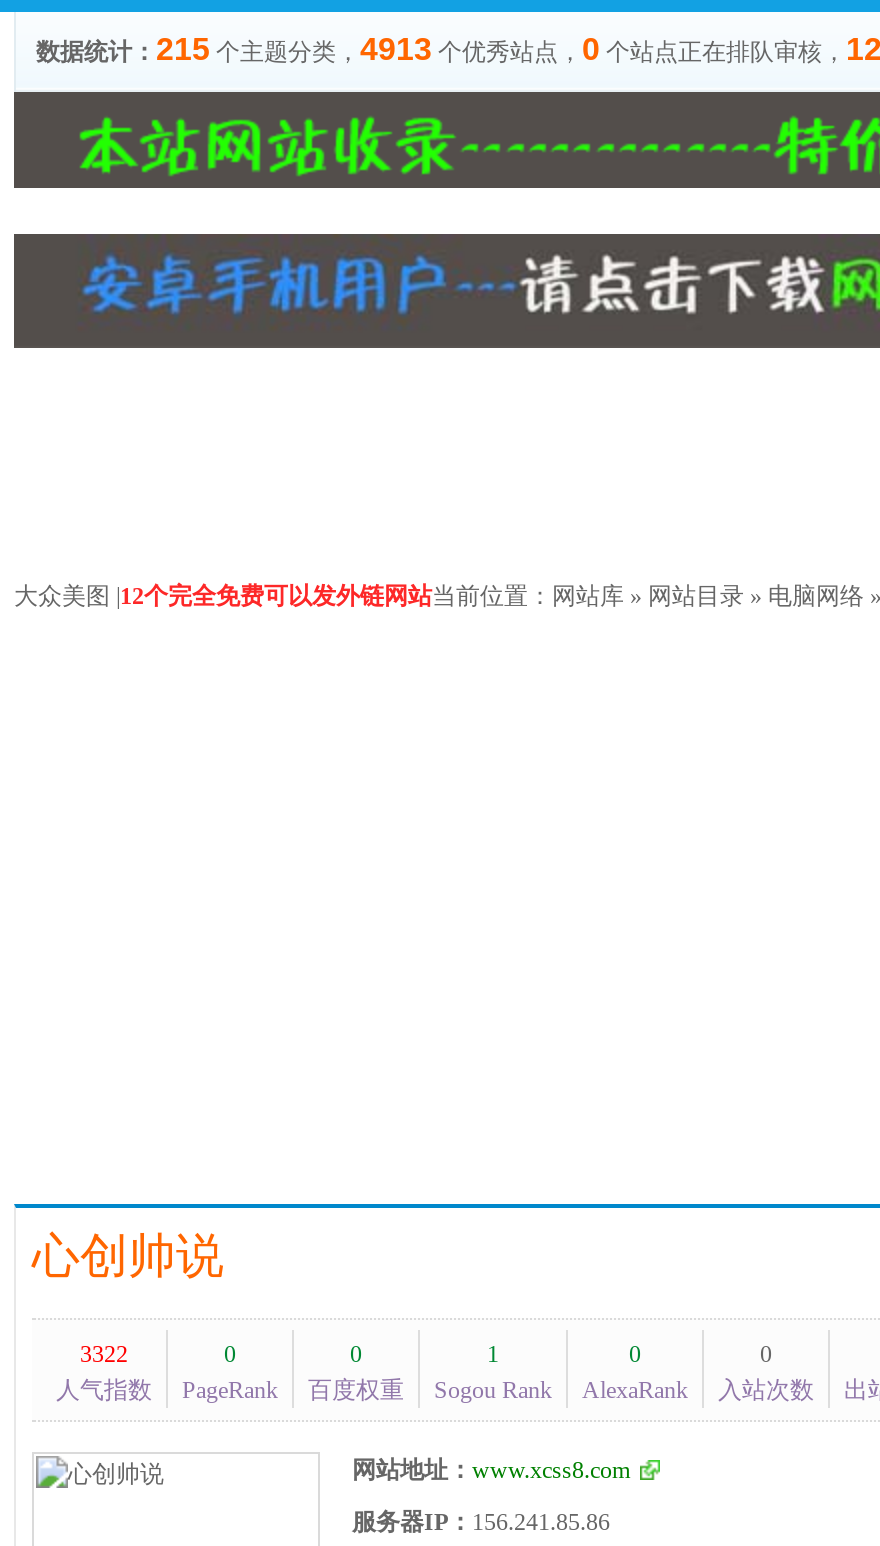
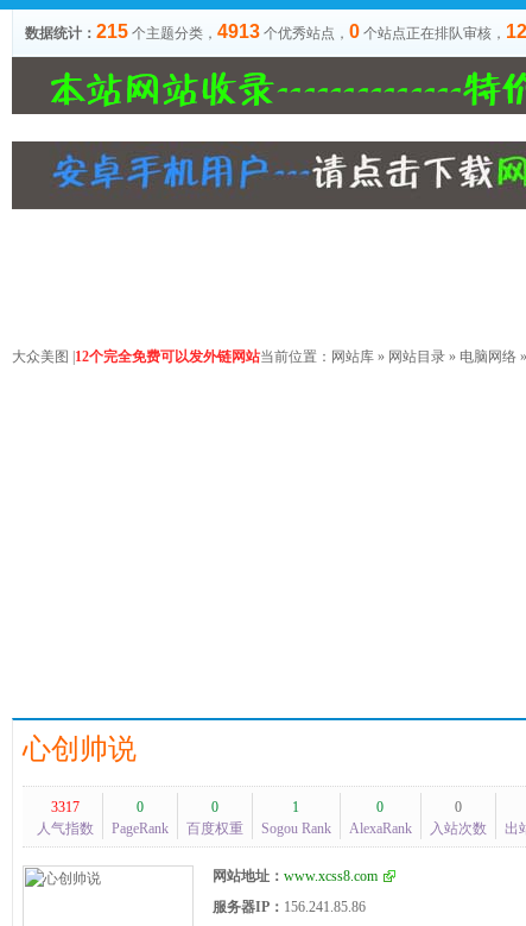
- 3322
+ 3317
